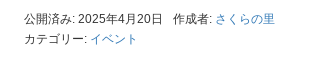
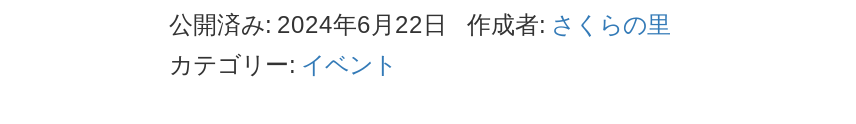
- 公開済み: 2025年4月20日
+ 公開済み: 2024年6月22日
